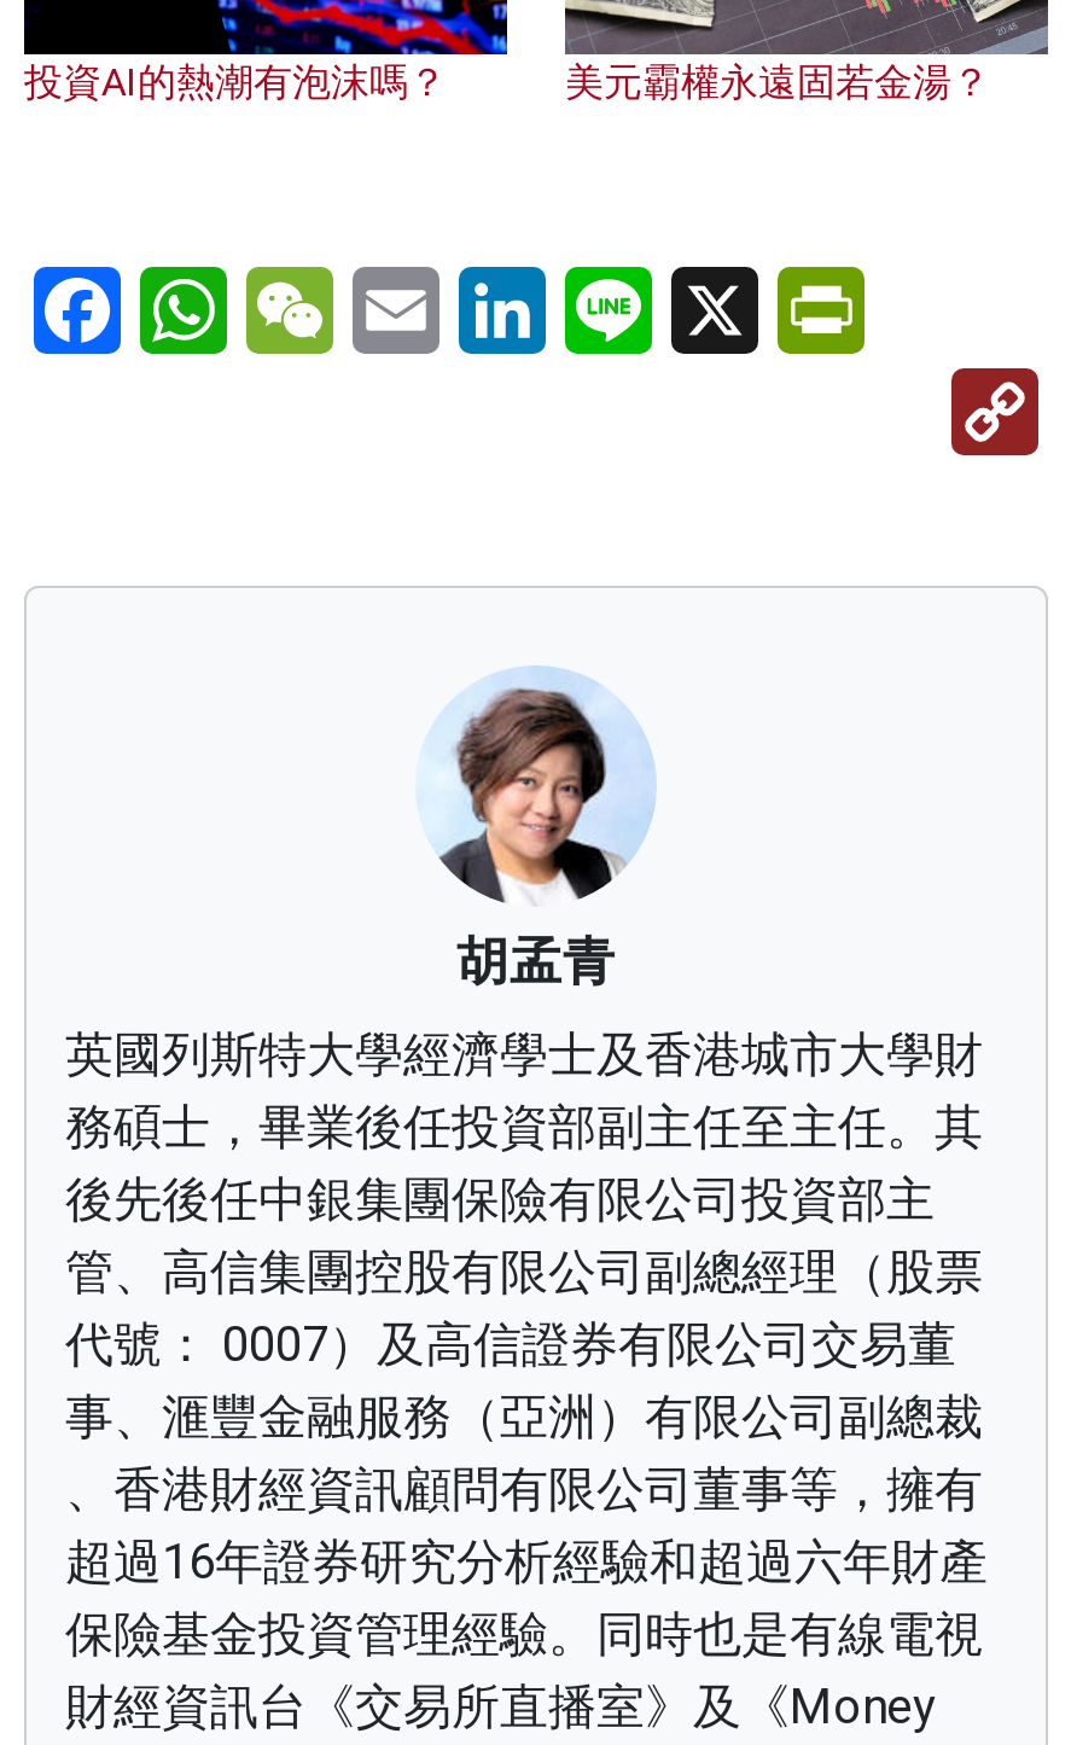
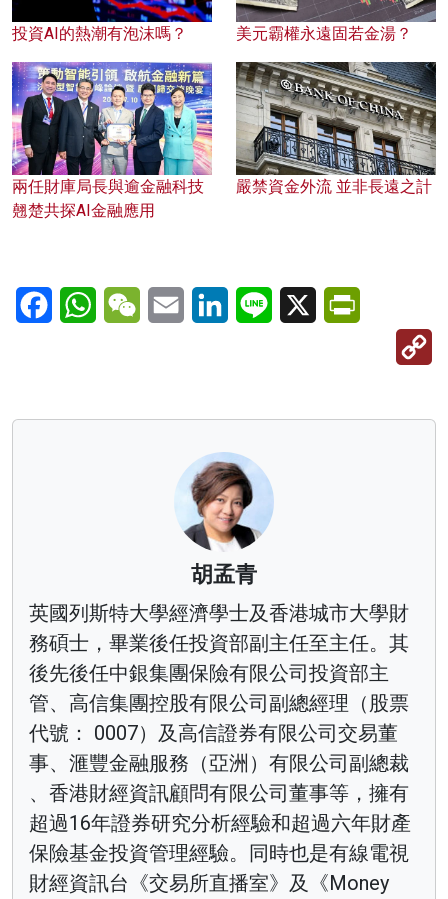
+ [image]
+ 兩任財庫局長與逾金融科技
+ 翹楚共探AI金融應用

+ [image]
+ 嚴禁資金外流 並非長遠之計
